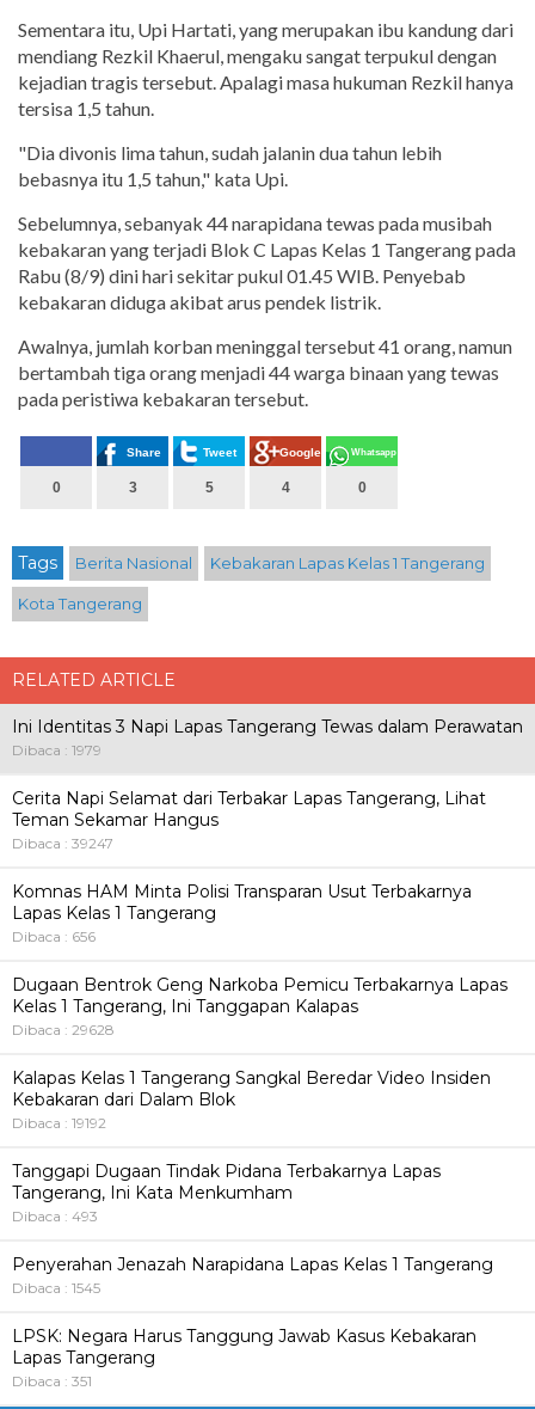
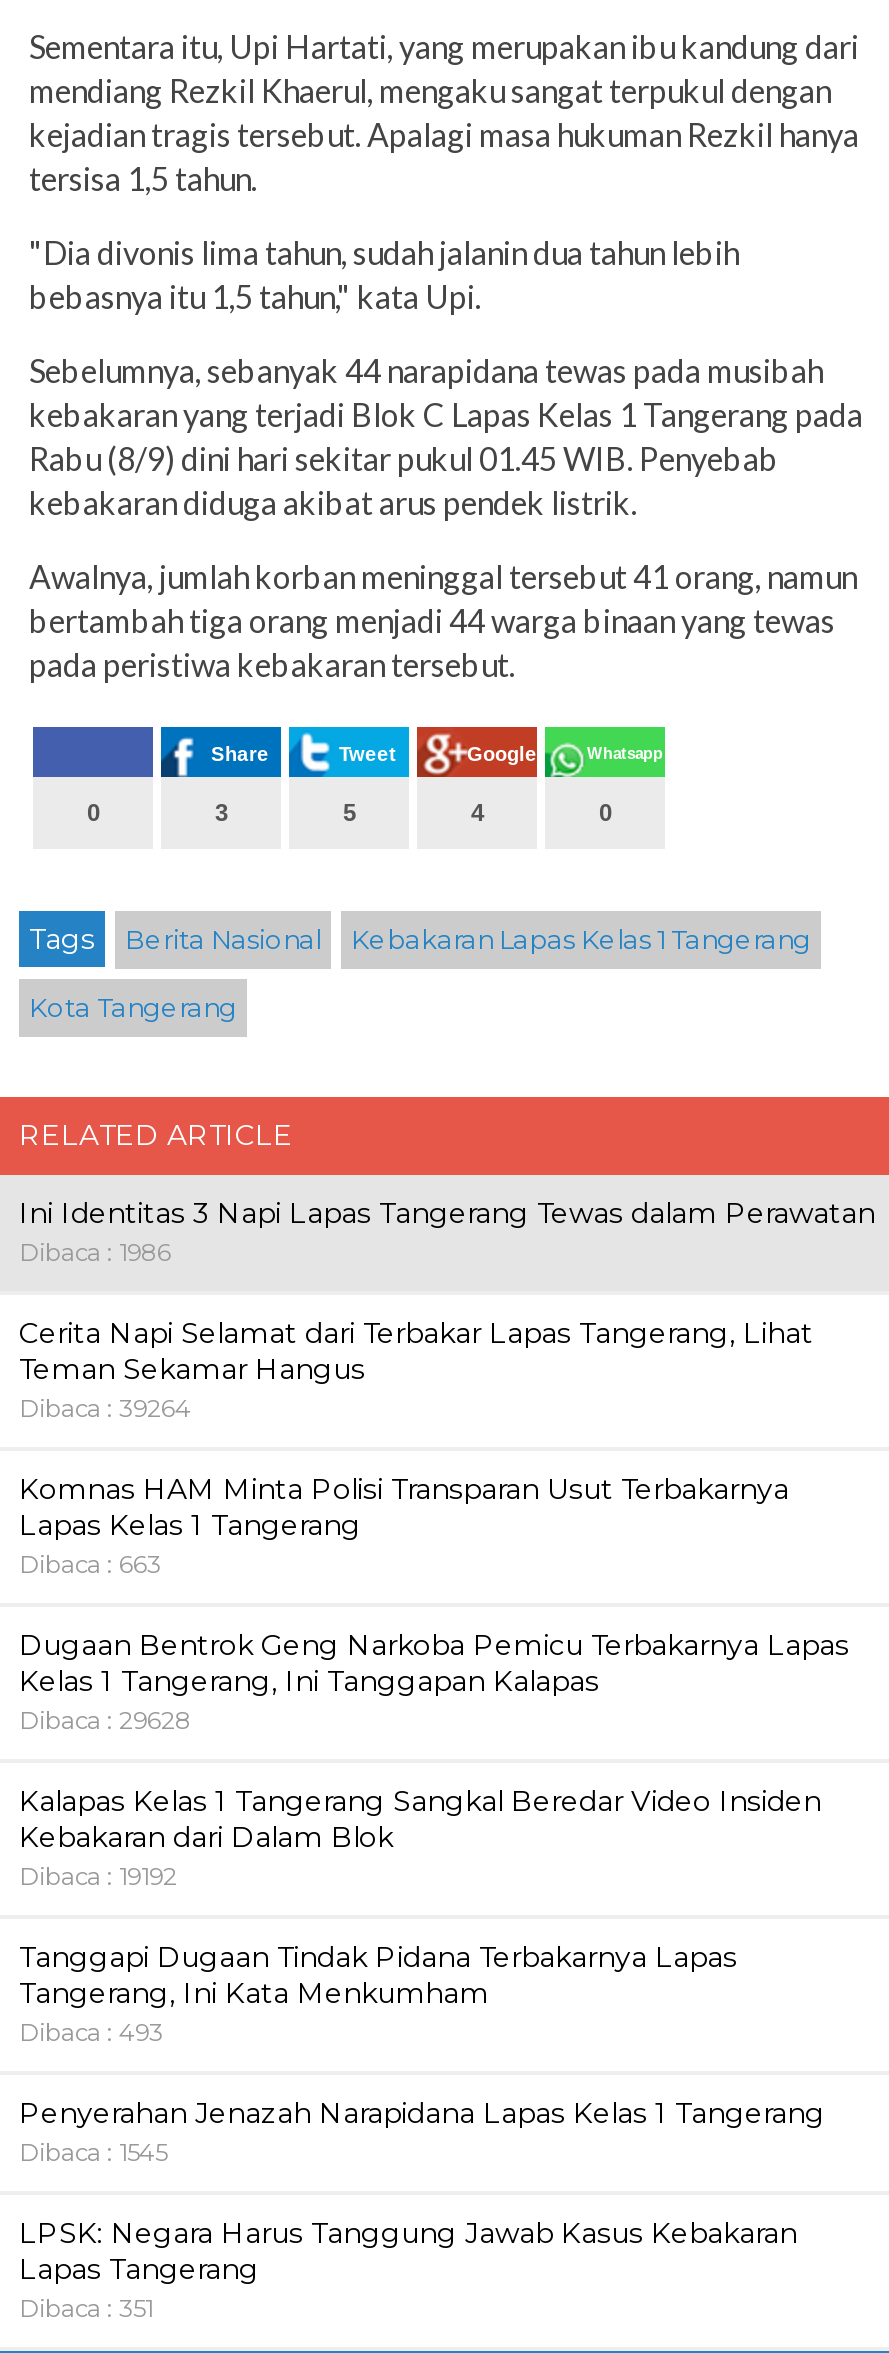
- Dibaca : 1979
+ Dibaca : 1986

- Dibaca : 39247
+ Dibaca : 39264

- Dibaca : 656
+ Dibaca : 663
